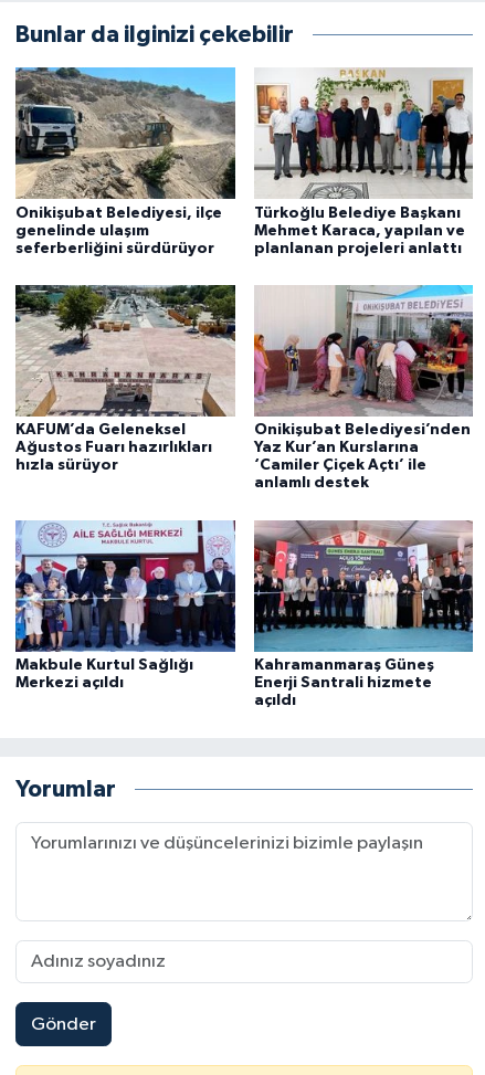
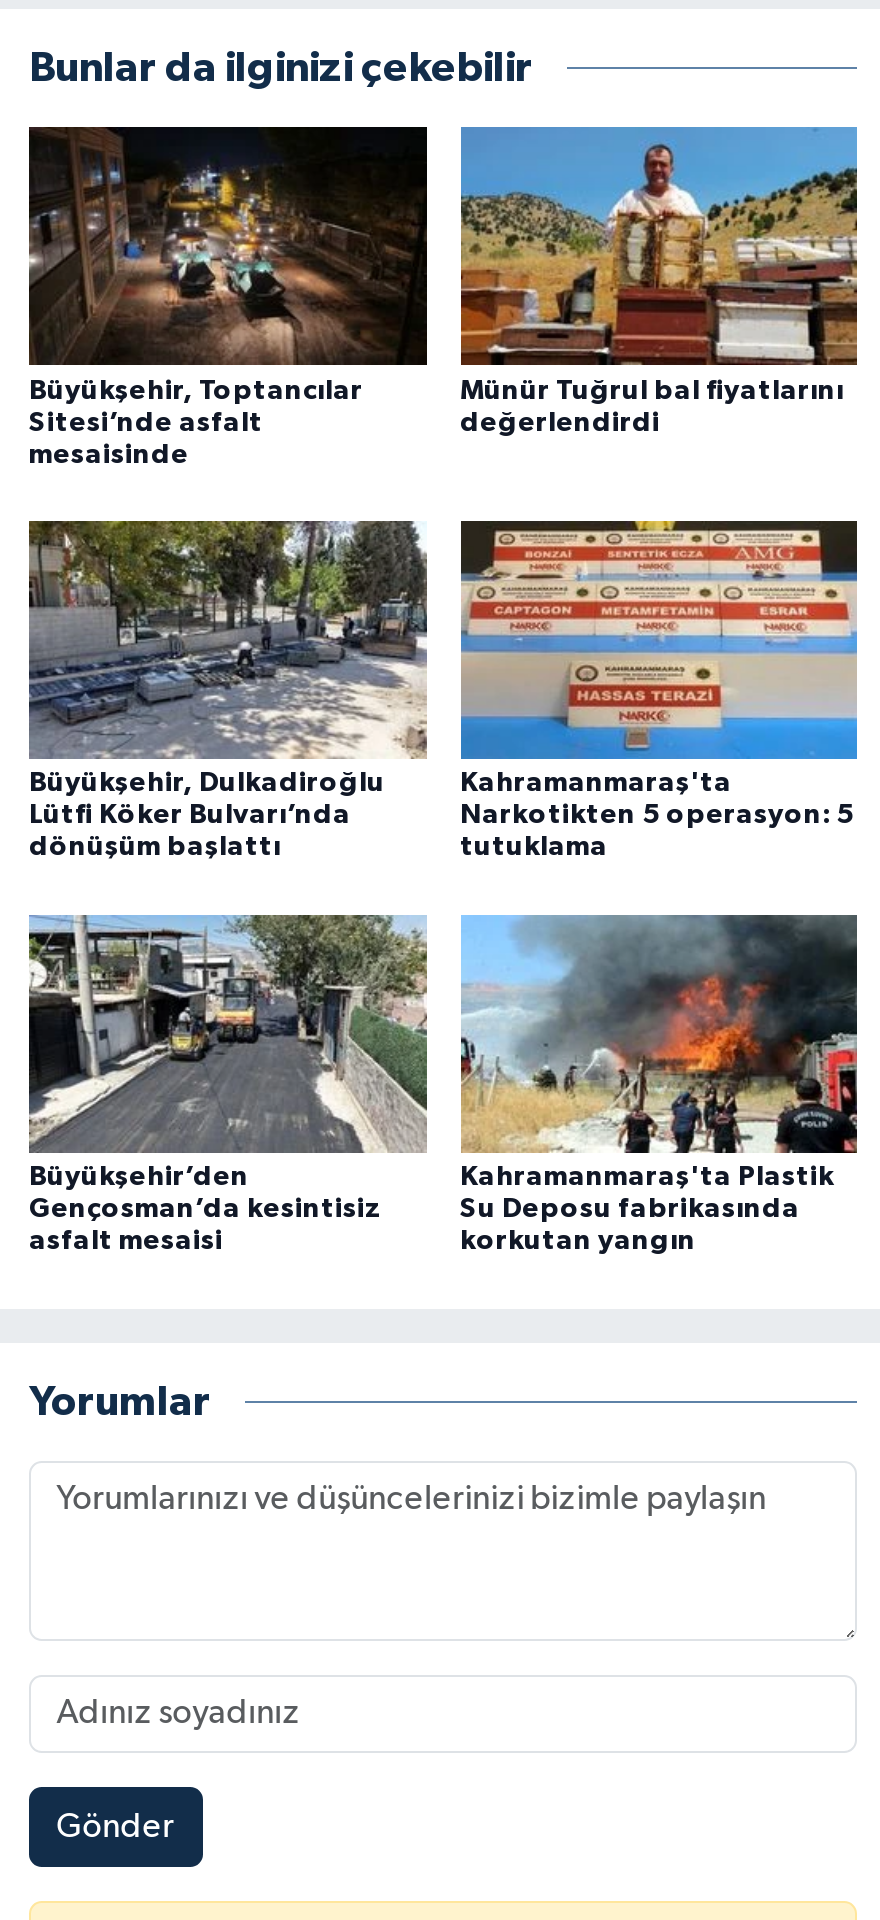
- [image]
- Onikişubat Belediyesi, ilçe
- genelinde ulaşım
- seferberliğini sürdürüyor
+ [image]
+ Büyükşehir, Toptancılar
+ Sitesi’nde asfalt
+ mesaisinde

- [image]
- Türkoğlu Belediye Başkanı
- Mehmet Karaca, yapılan ve
- planlanan projeleri anlattı
+ [image]
+ Münür Tuğrul bal fiyatlarını
+ değerlendirdi

- [image]
- KAFUM’da Geleneksel
- Ağustos Fuarı hazırlıkları
- hızla sürüyor
+ [image]
+ Büyükşehir, Dulkadiroğlu
+ Lütfi Köker Bulvarı’nda
+ dönüşüm başlattı

- [image]
- Onikişubat Belediyesi’nden
- Yaz Kur’an Kurslarına
- ‘Camiler Çiçek Açtı’ ile
- anlamlı destek
+ [image]
+ Kahramanmaraş'ta
+ Narkotikten 5 operasyon: 5
+ tutuklama

- [image]
- Makbule Kurtul Sağlığı
- Merkezi açıldı
+ [image]
+ Büyükşehir’den
+ Gençosman’da kesintisiz
+ asfalt mesaisi

- [image]
- Kahramanmaraş Güneş
- Enerji Santrali hizmete
- açıldı
+ [image]
+ Kahramanmaraş'ta Plastik
+ Su Deposu fabrikasında
+ korkutan yangın
